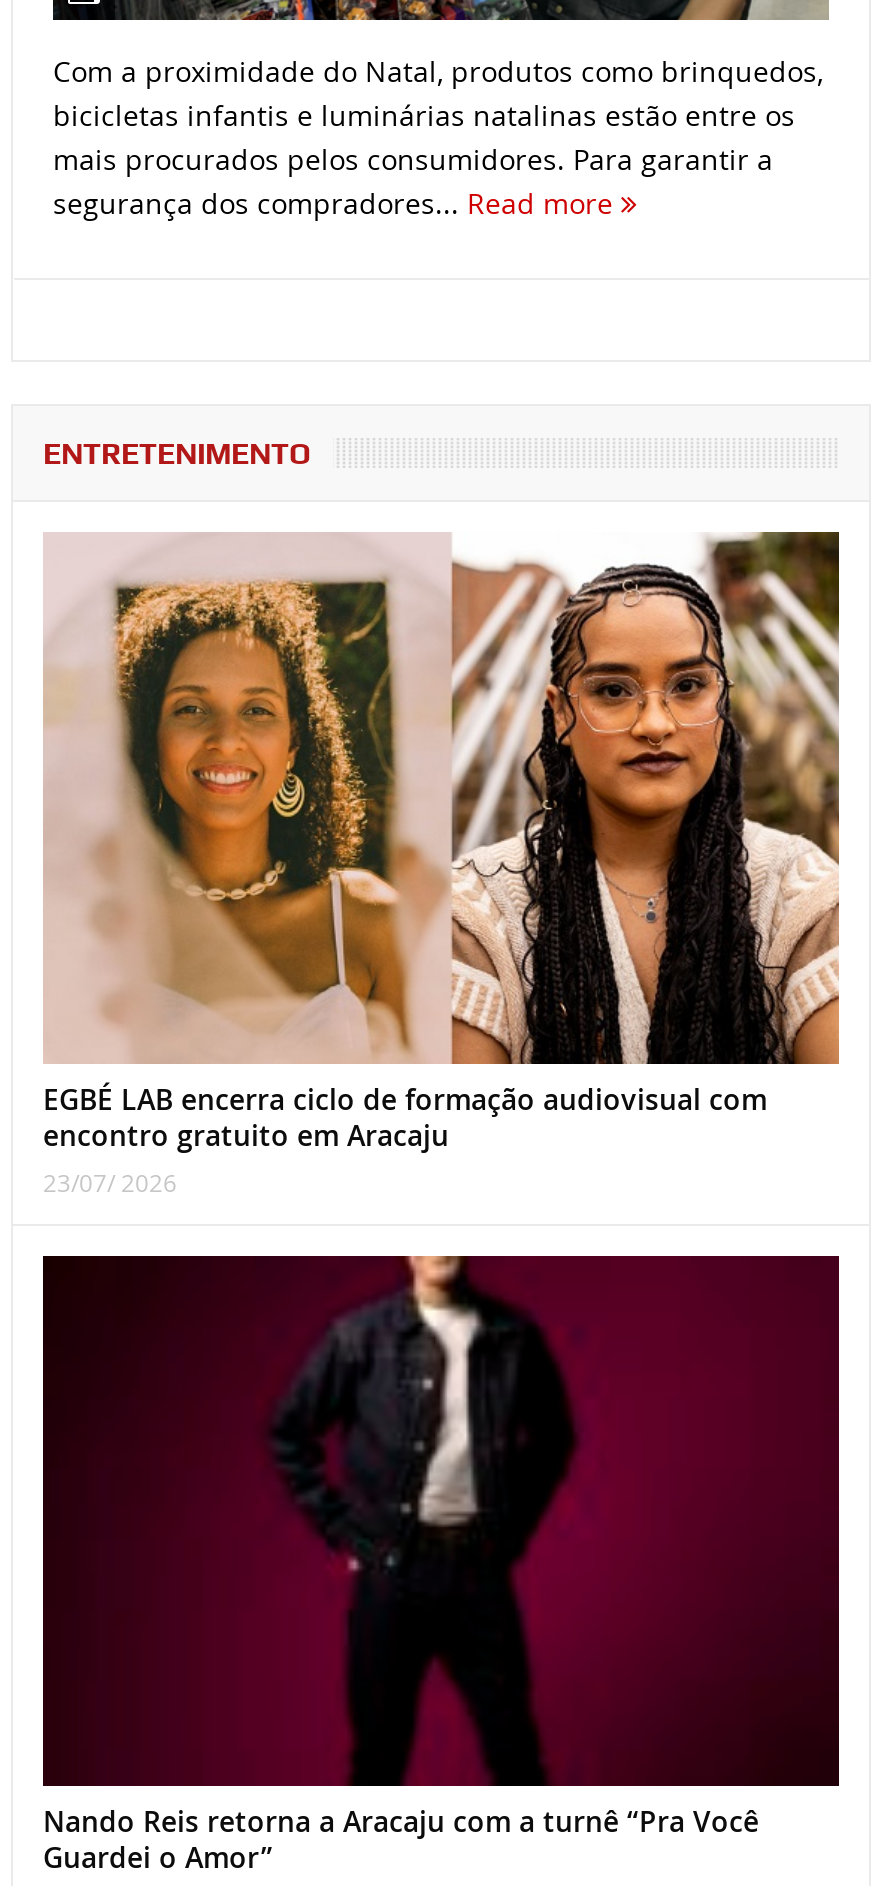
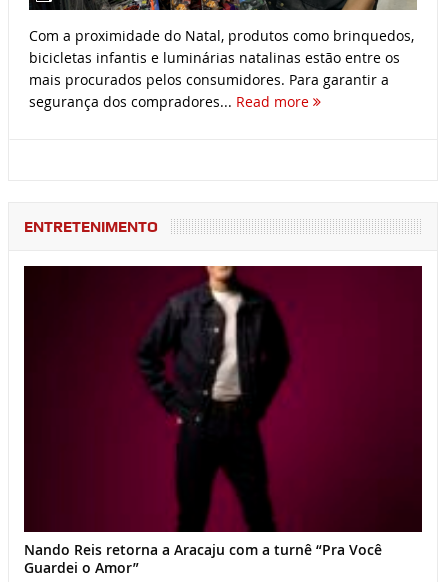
- [image]
- EGBÉ LAB encerra ciclo de formação audiovisual com
- encontro gratuito em Aracaju
- 23/07/ 2026
